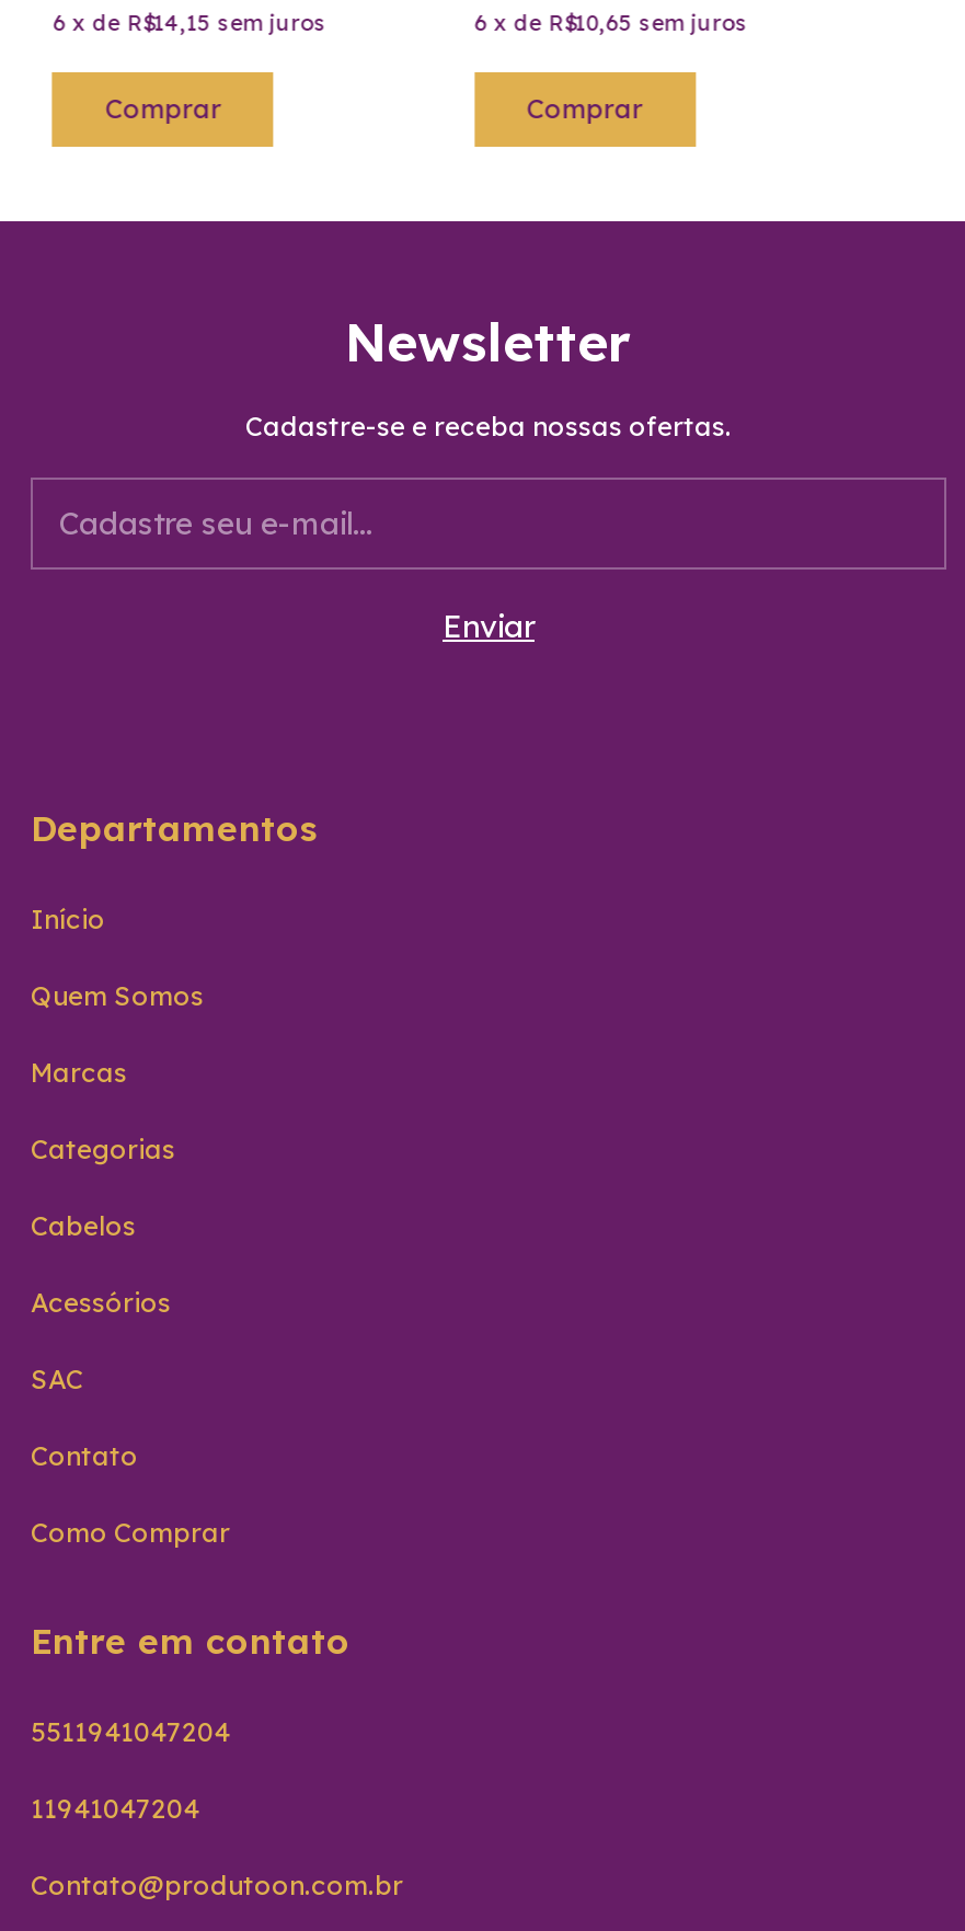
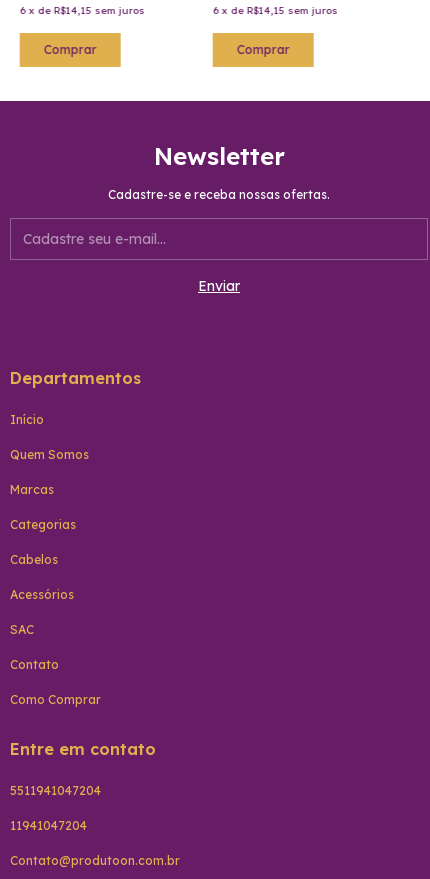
- 6 x de R$10,65 sem juros
+ 6 x de R$14,15 sem juros
